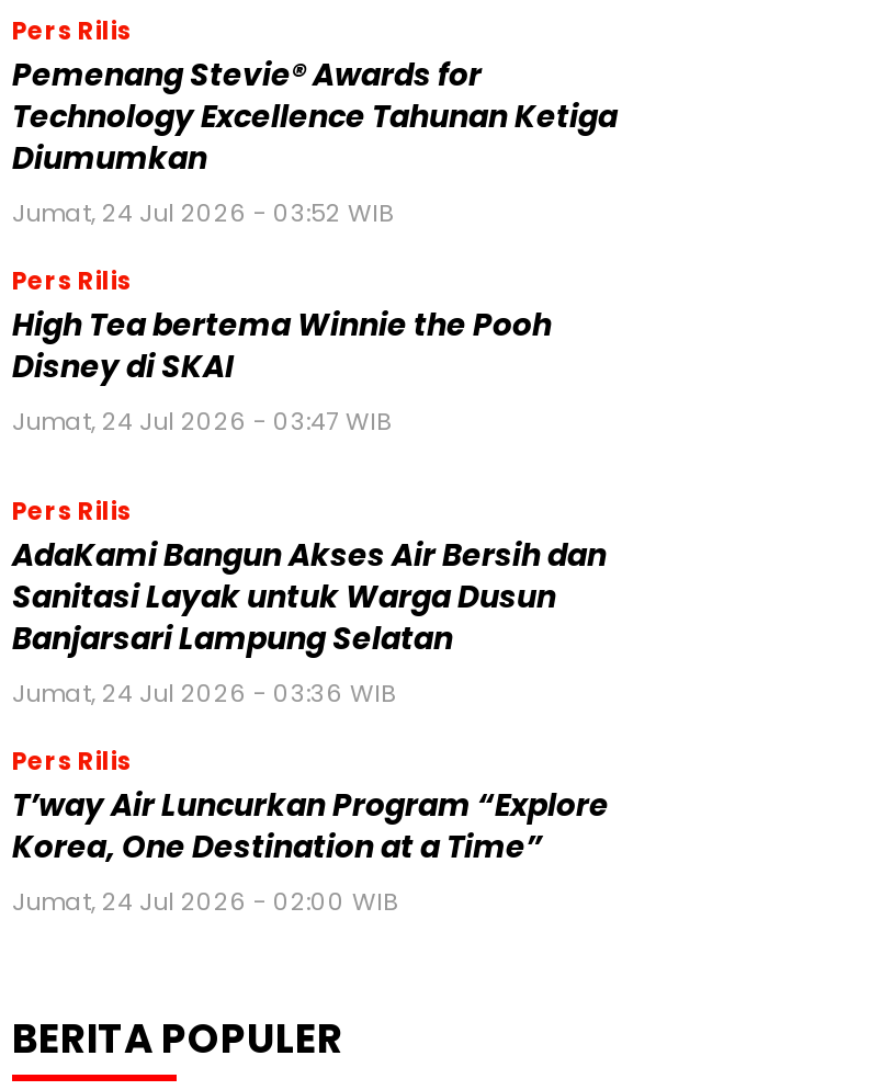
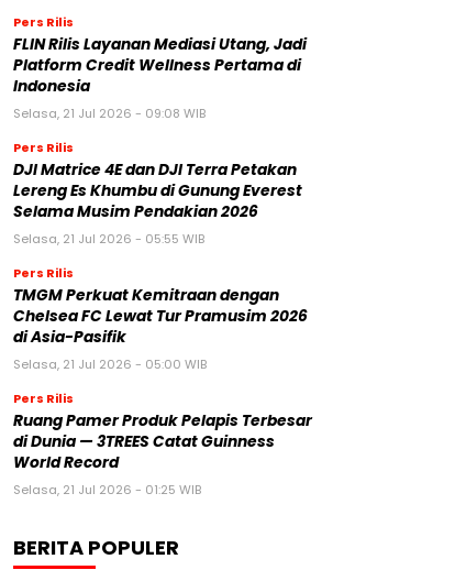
- Pemenang Stevie® Awards for
- Technology Excellence Tahunan Ketiga
- Diumumkan
- Jumat, 24 Jul 2026 - 03:52 WIB
+ FLIN Rilis Layanan Mediasi Utang, Jadi
+ Platform Credit Wellness Pertama di
+ Indonesia
+ Selasa, 21 Jul 2026 - 09:08 WIB

- High Tea bertema Winnie the Pooh
- Disney di SKAI
- Jumat, 24 Jul 2026 - 03:47 WIB
+ DJI Matrice 4E dan DJI Terra Petakan
+ Lereng Es Khumbu di Gunung Everest
+ Selama Musim Pendakian 2026
+ Selasa, 21 Jul 2026 - 05:55 WIB

- AdaKami Bangun Akses Air Bersih dan
- Sanitasi Layak untuk Warga Dusun
- Banjarsari Lampung Selatan
- Jumat, 24 Jul 2026 - 03:36 WIB
+ TMGM Perkuat Kemitraan dengan
+ Chelsea FC Lewat Tur Pramusim 2026
+ di Asia-Pasifik
+ Selasa, 21 Jul 2026 - 05:00 WIB

- T’way Air Luncurkan Program “Explore
- Korea, One Destination at a Time”
- Jumat, 24 Jul 2026 - 02:00 WIB
+ Ruang Pamer Produk Pelapis Terbesar
+ di Dunia — 3TREES Catat Guinness
+ World Record
+ Selasa, 21 Jul 2026 - 01:25 WIB
